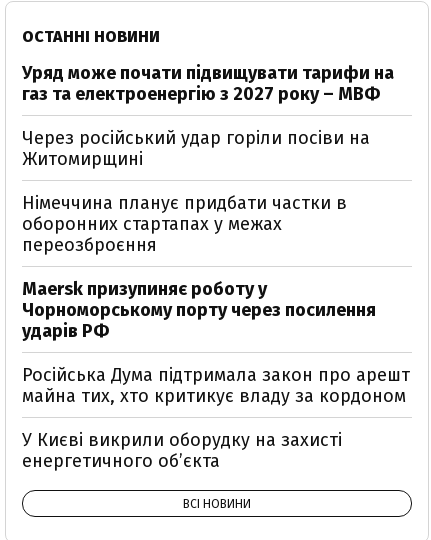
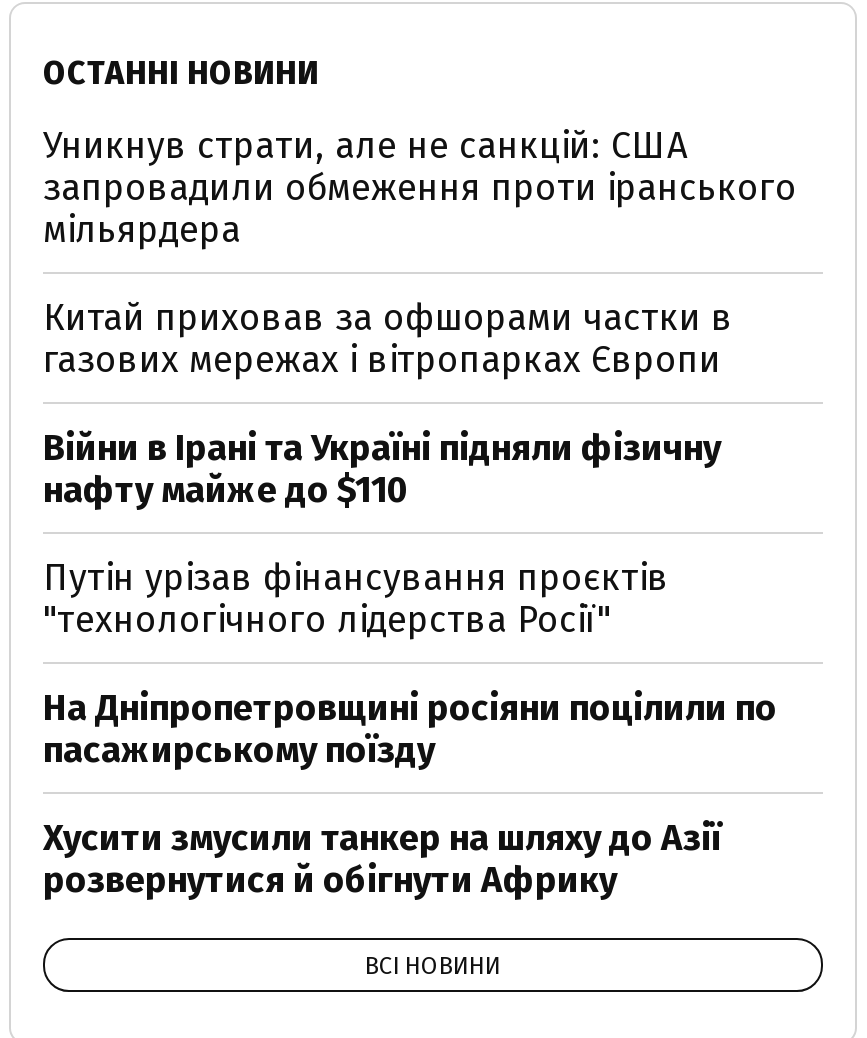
- Уряд може почати підвищувати тарифи на
- газ та електроенергію з 2027 року – МВФ
+ Уникнув страти, але не санкцій: США
+ запровадили обмеження проти іранського
+ мільярдера

- Через російський удар горіли посіви на
- Житомирщині
+ Китай приховав за офшорами частки в
+ газових мережах і вітропарках Європи

- Німеччина планує придбати частки в
- оборонних стартапах у межах
- переозброєння
+ Війни в Ірані та Україні підняли фізичну
+ нафту майже до $110

- Maersk призупиняє роботу у
- Чорноморському порту через посилення
- ударів РФ
+ Путін урізав фінансування проєктів
+ "технологічного лідерства Росії"

- Російська Дума підтримала закон про арешт
- майна тих, хто критикує владу за кордоном
+ На Дніпропетровщині росіяни поцілили по
+ пасажирському поїзду

- У Києві викрили оборудку на захисті
- енергетичного об’єкта
+ Хусити змусили танкер на шляху до Азії
+ розвернутися й обігнути Африку
